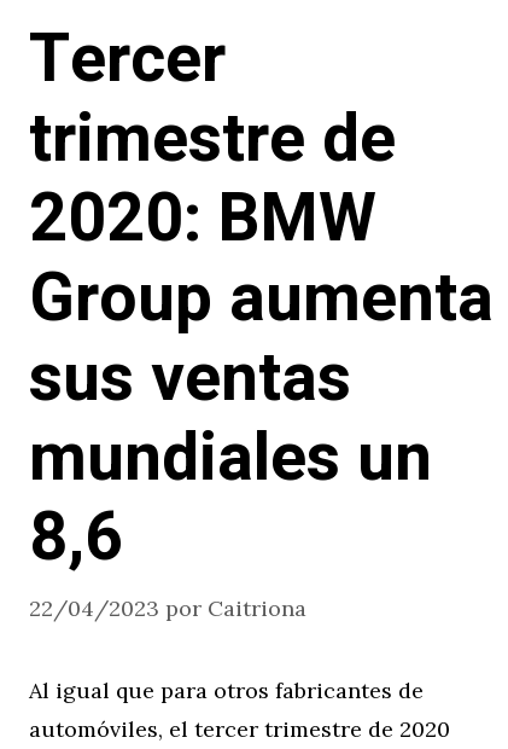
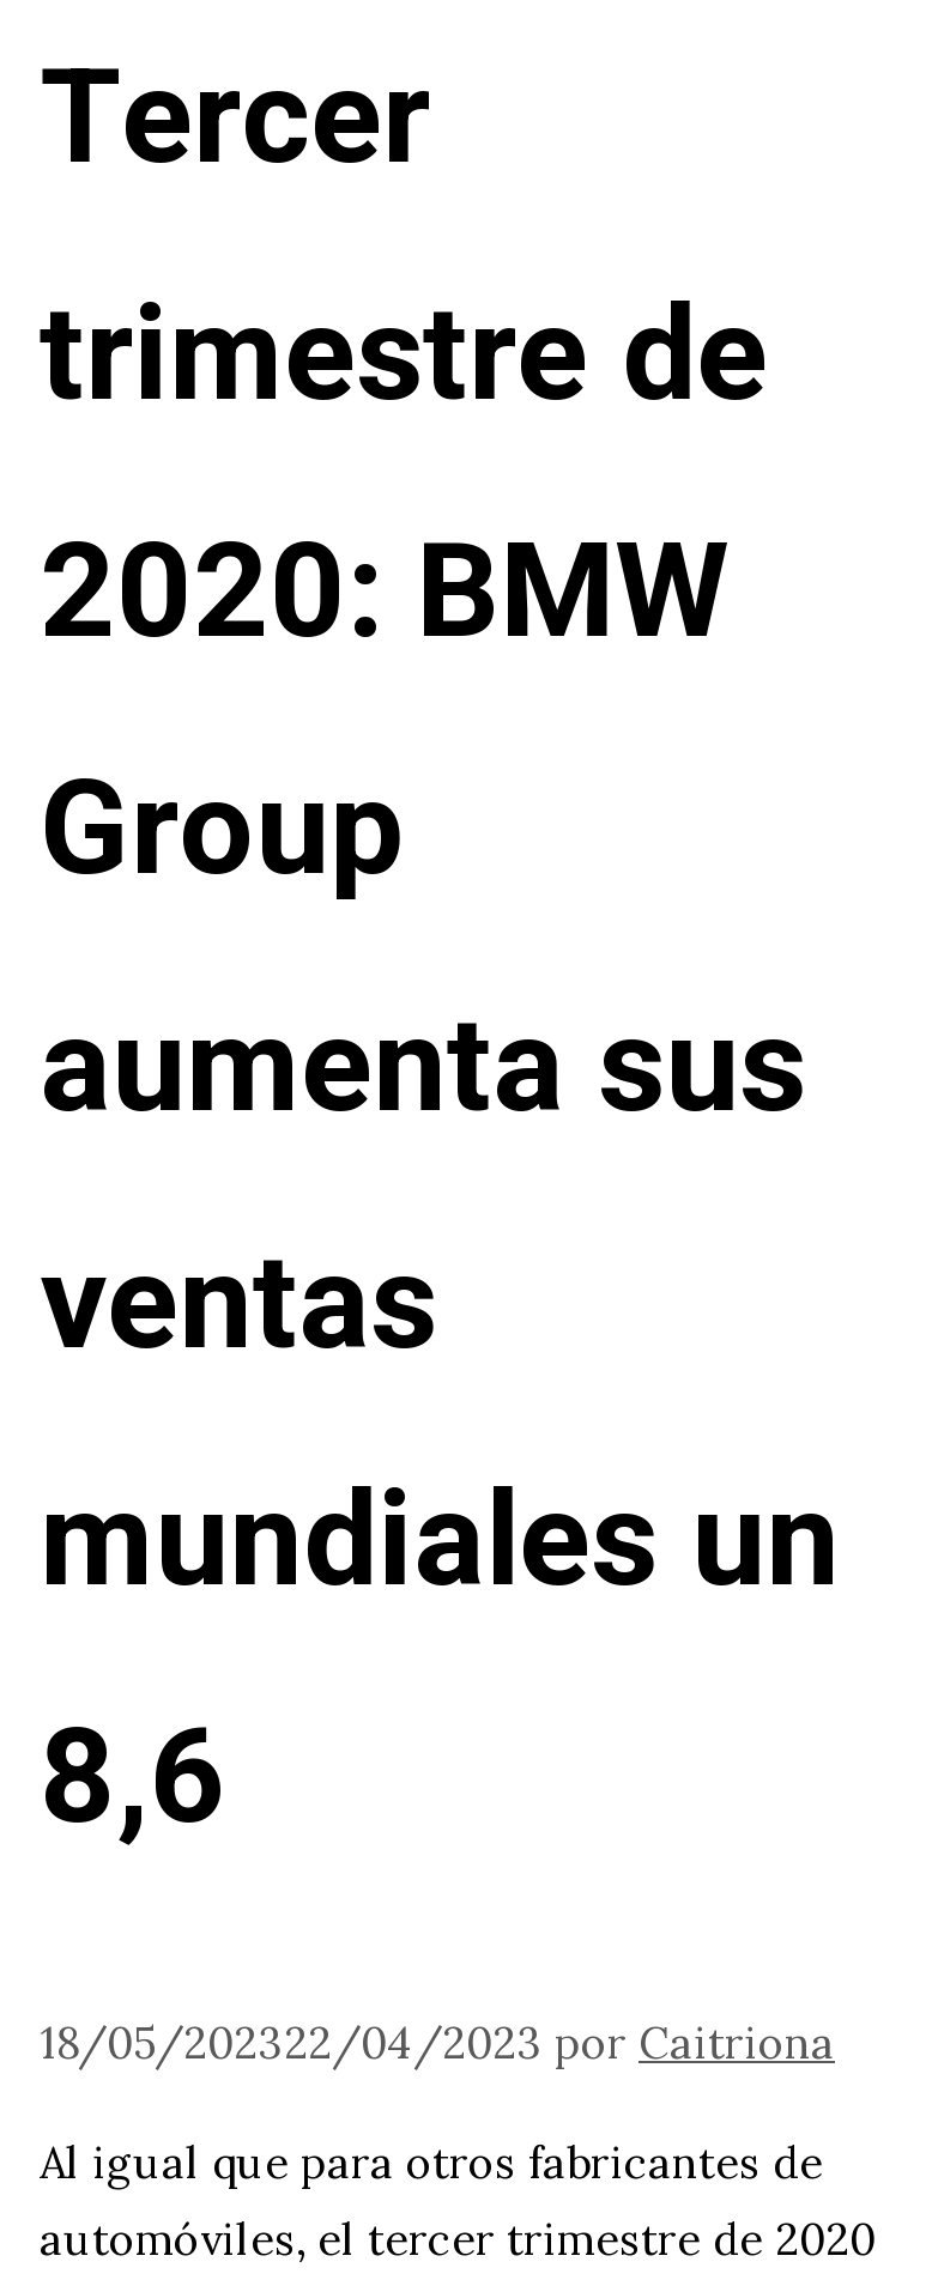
- 22/04/2023 por Caitriona
+ 18/05/202322/04/2023 por Caitriona
